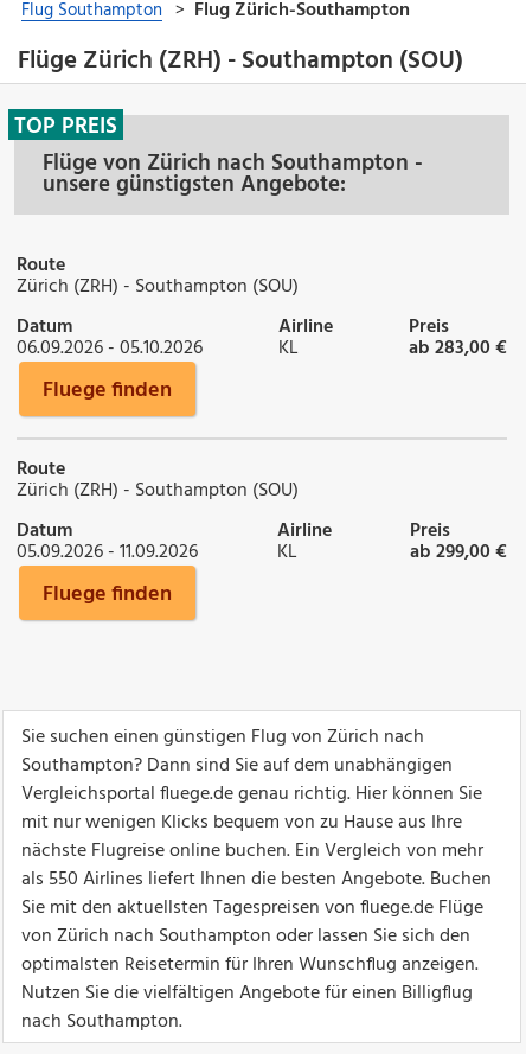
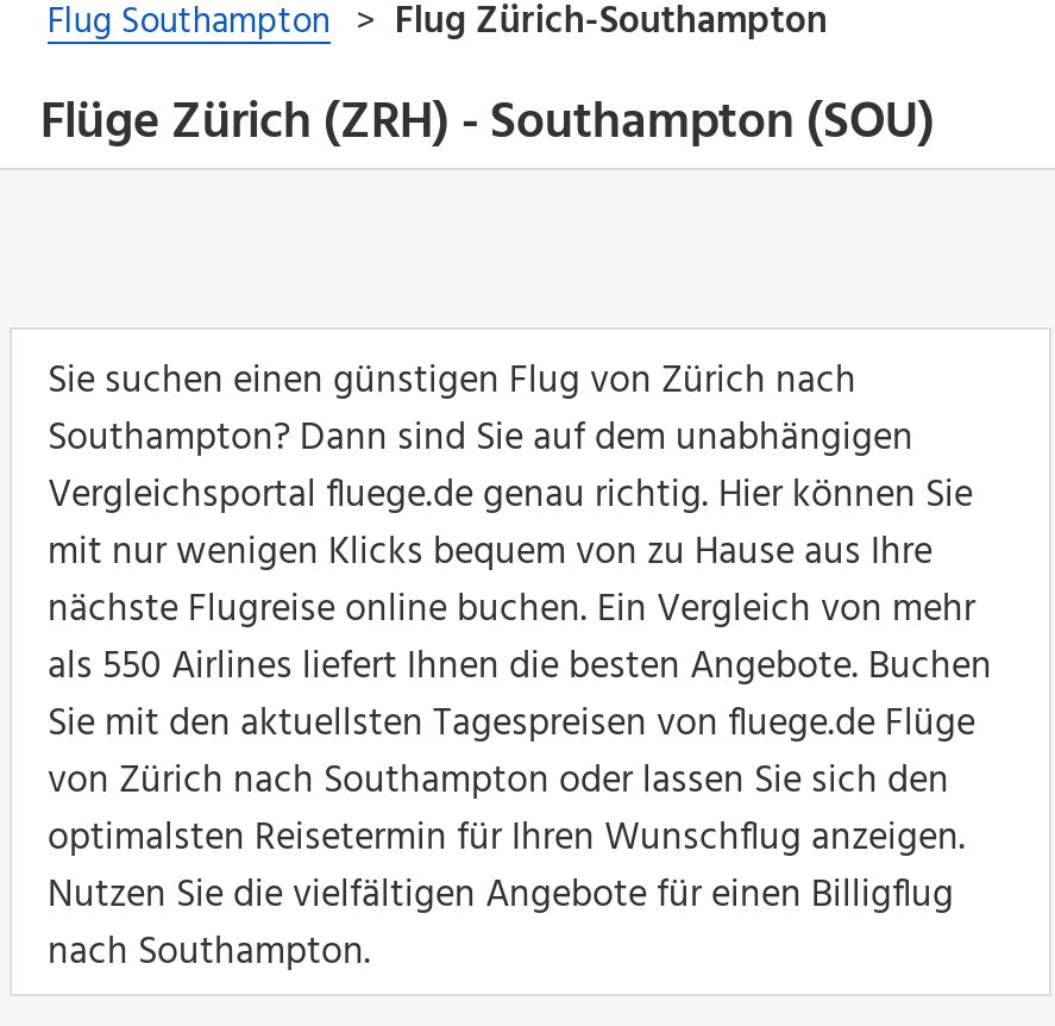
- TOP PREIS

- Flüge von Zürich nach Southampton -
- unsere günstigsten Angebote:

- Route
- Zürich (ZRH) - Southampton (SOU)
- Datum
- 06.09.2026 - 05.10.2026

- Preis
- ab 283,00 €
- Fluege finden
- Route
- Zürich (ZRH) - Southampton (SOU)
- Datum
- 05.09.2026 - 11.09.2026

- Airline
- KL

- Preis
- ab 299,00 €
- Fluege finden

- Airline
- KL
